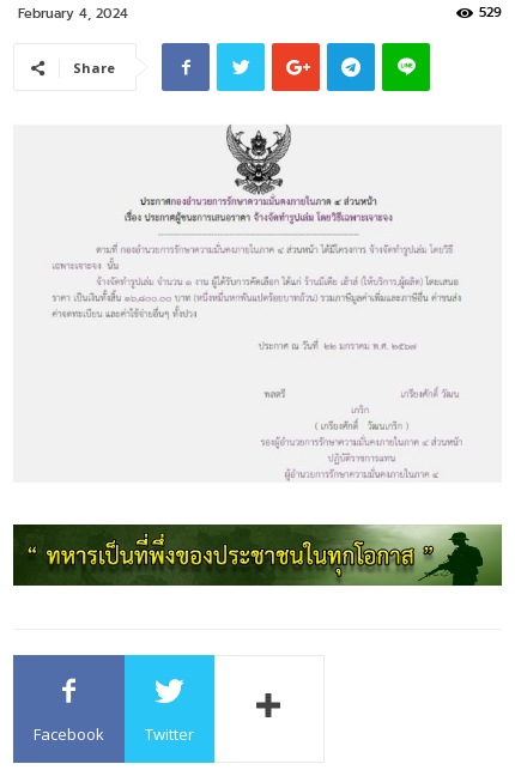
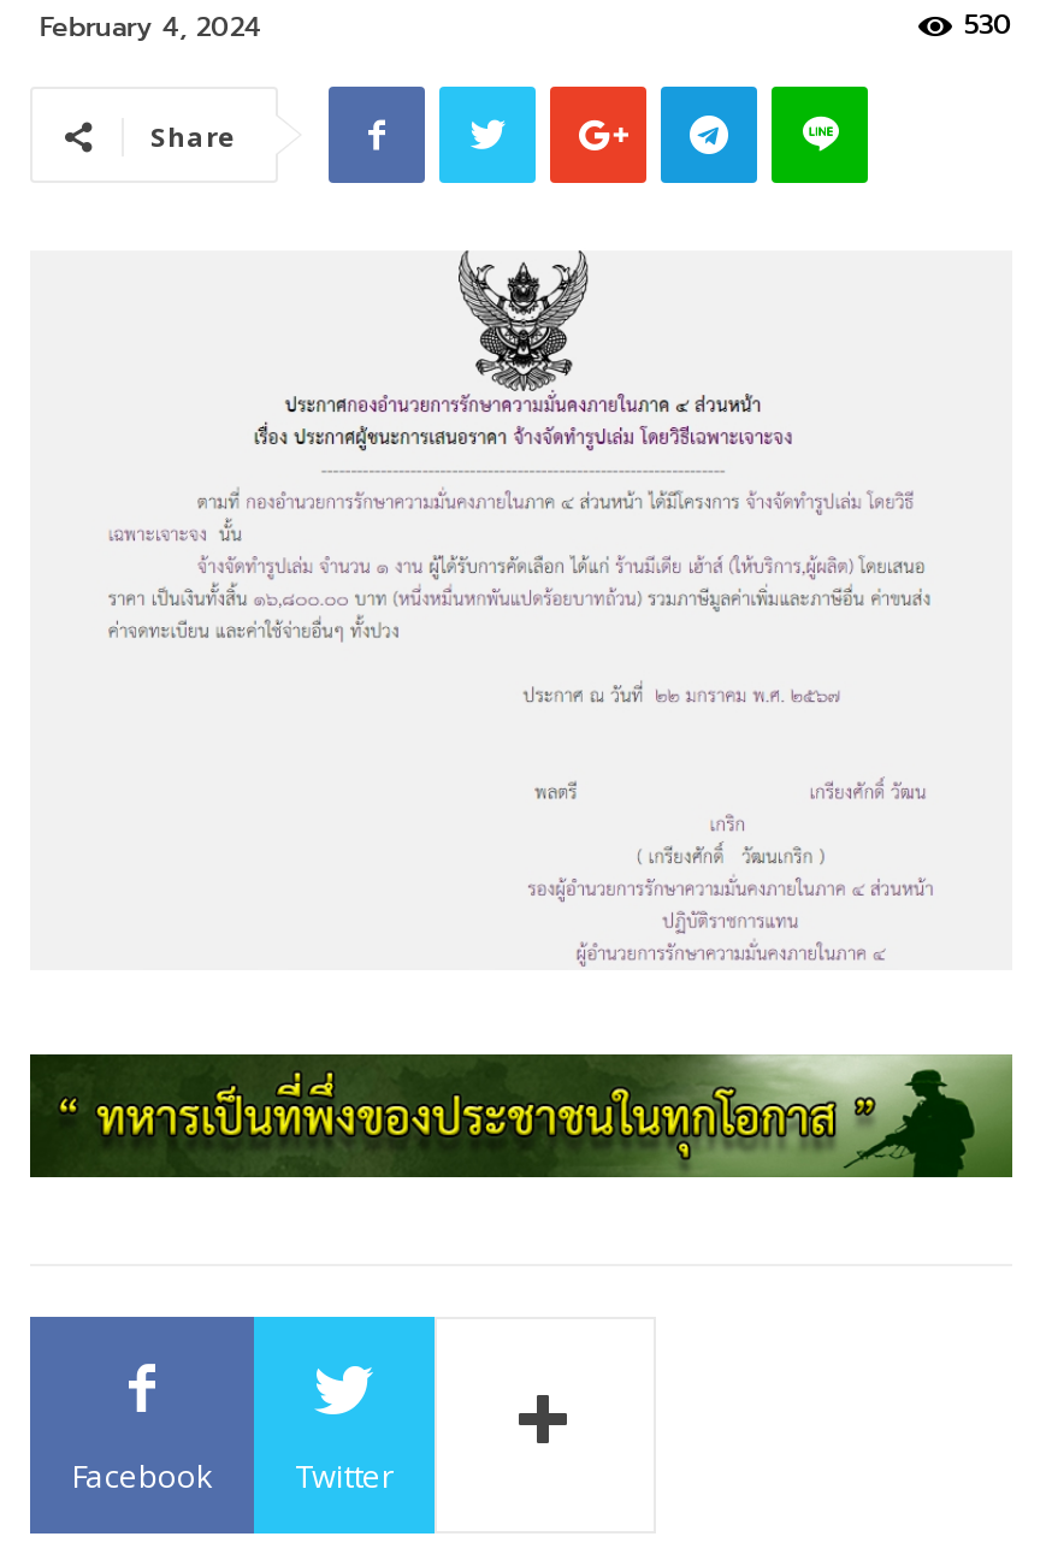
- 529
+ 530
